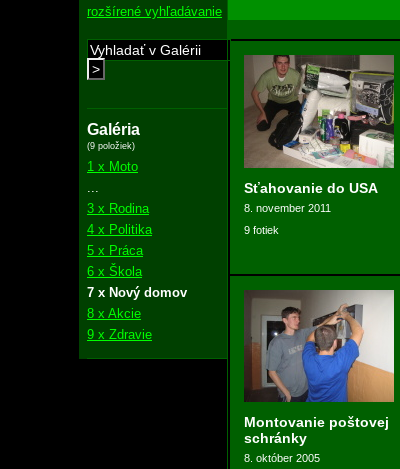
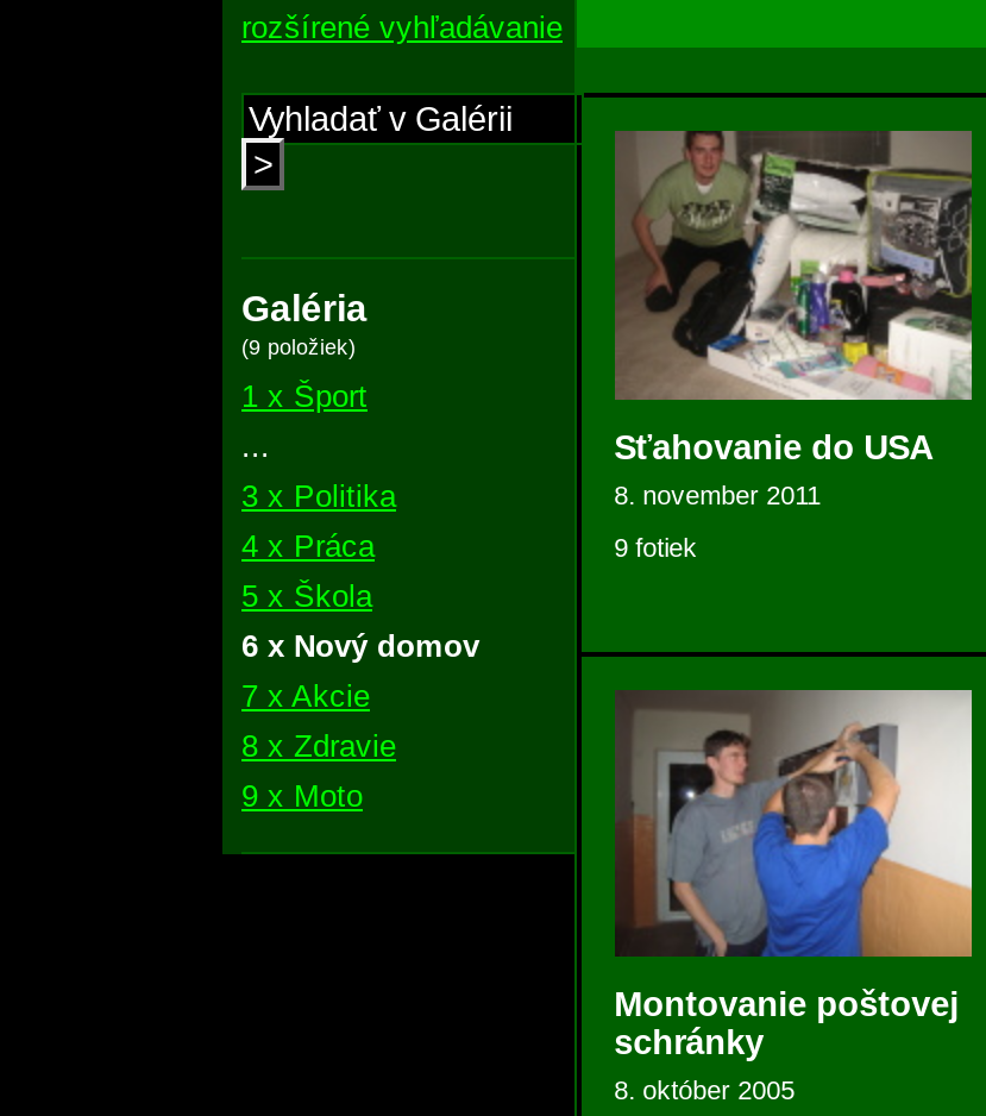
- 1 x Moto
+ 1 x Šport

- 3 x Rodina
- 4 x Politika
- 5 x Práca
- 6 x Škola
- 7 x Nový domov
- 8 x Akcie
- 9 x Zdravie
+ 3 x Politika
+ 4 x Práca
+ 5 x Škola
+ 6 x Nový domov
+ 7 x Akcie
+ 8 x Zdravie
+ 9 x Moto
